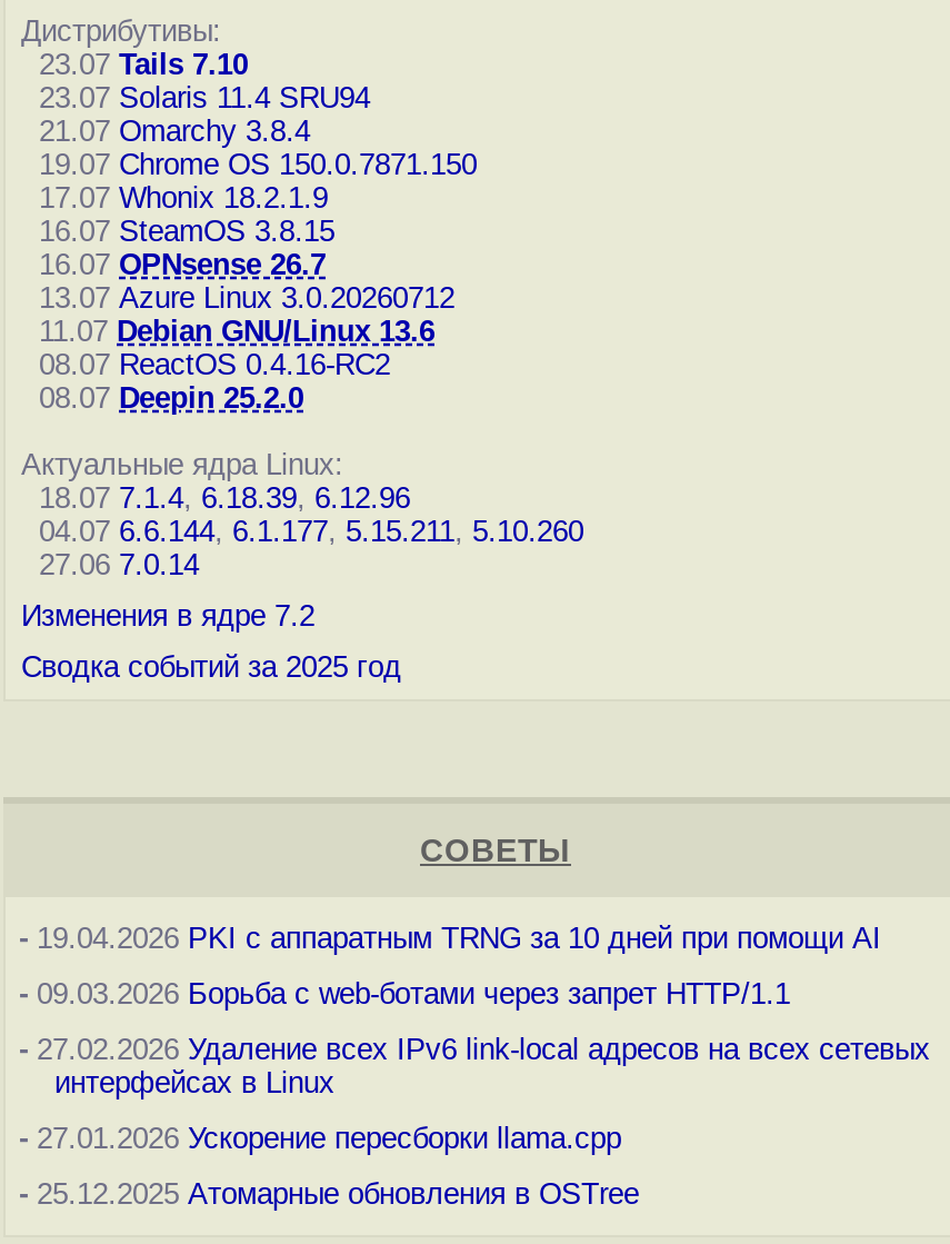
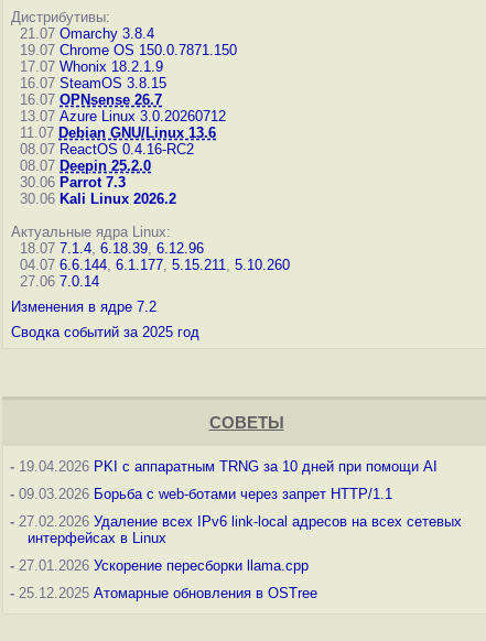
- 23.07 Tails 7.10
- 23.07 Solaris 11.4 SRU94

moved up: 21.07 Omarchy 3.8.4 | 19.07 Chrome OS 150.0.7871.150 | 17.07 Whonix 18.2.1.9 | ... | 08.07 ReactOS 0.4.16-RC2 | 08.07 Deepin 25.2.0

+ 30.06 Parrot 7.3
+ 30.06 Kali Linux 2026.2
